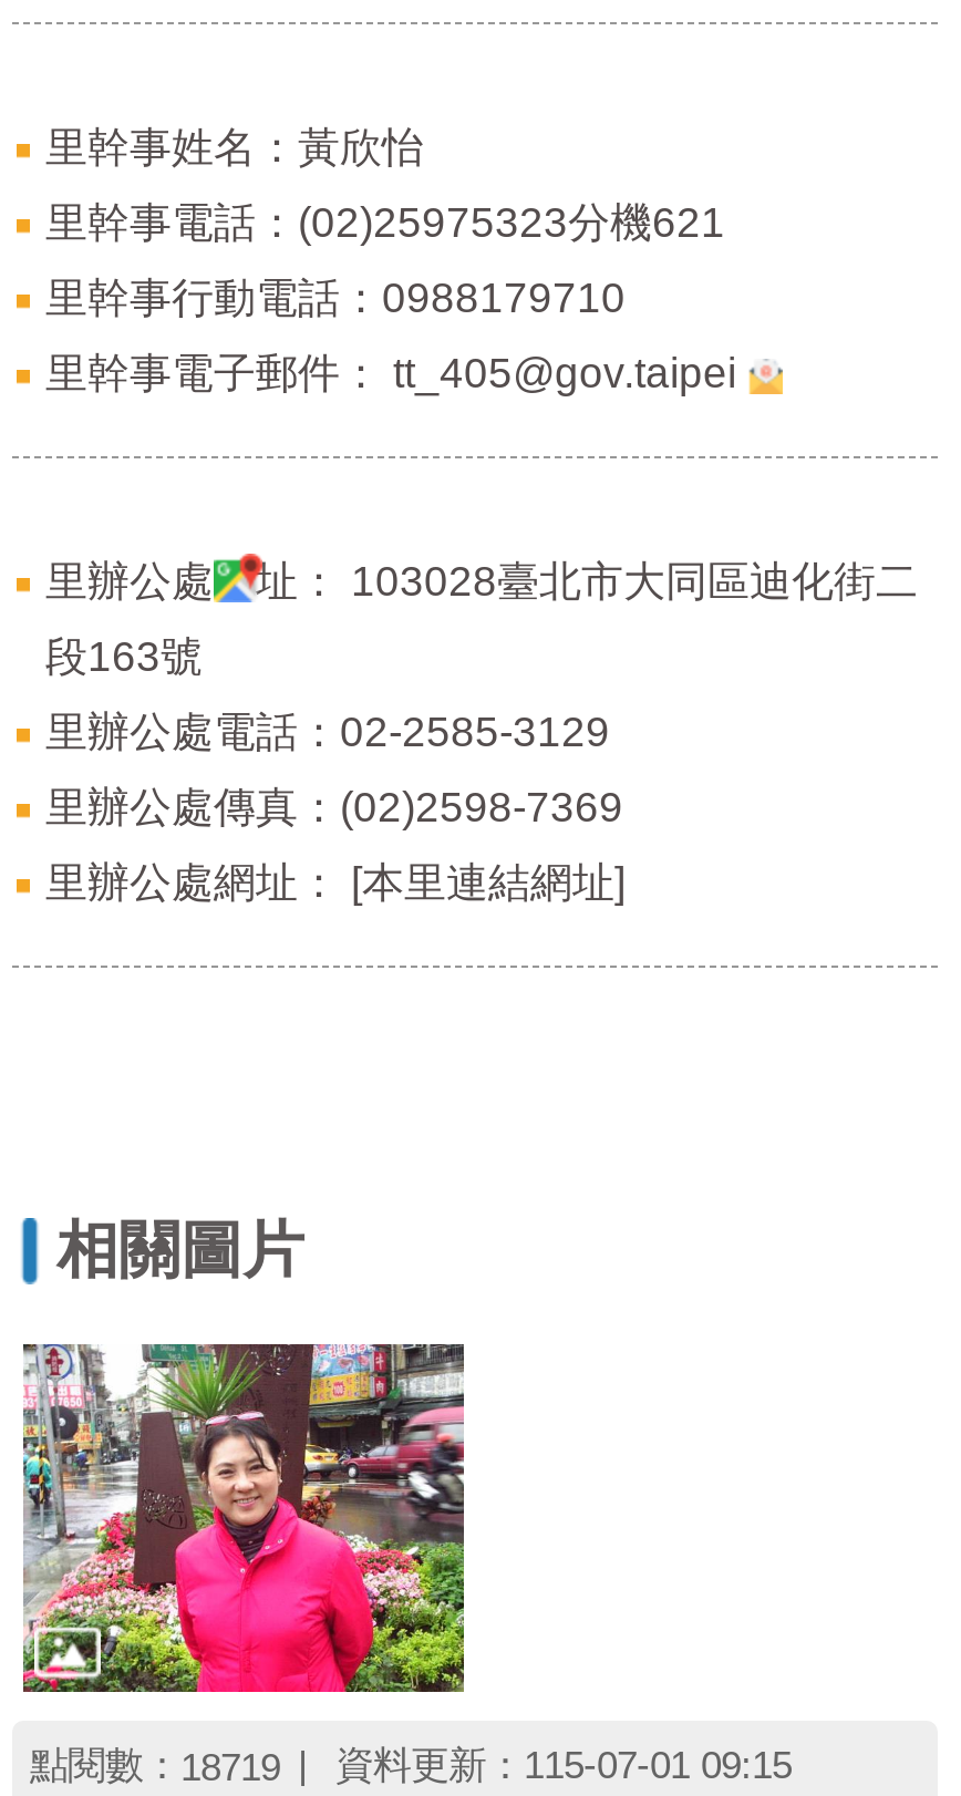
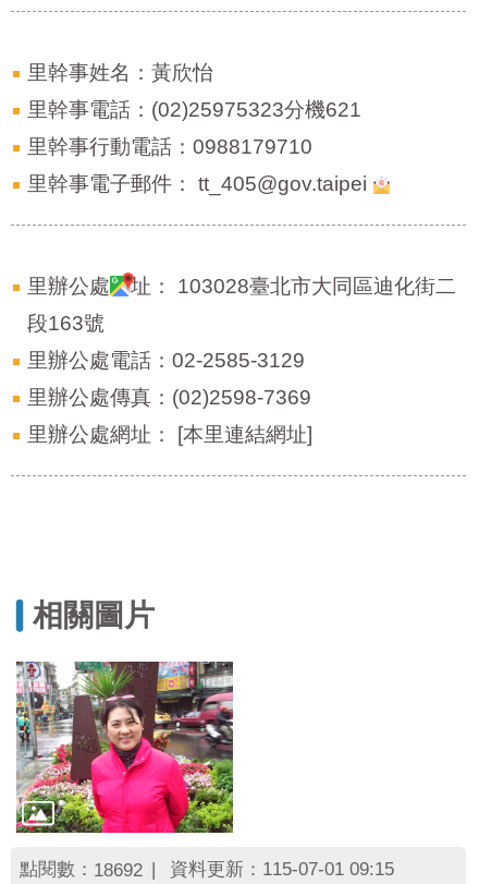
- 點閱數：18719 資料更新：115-07-01 09:15
+ 點閱數：18692 資料更新：115-07-01 09:15
